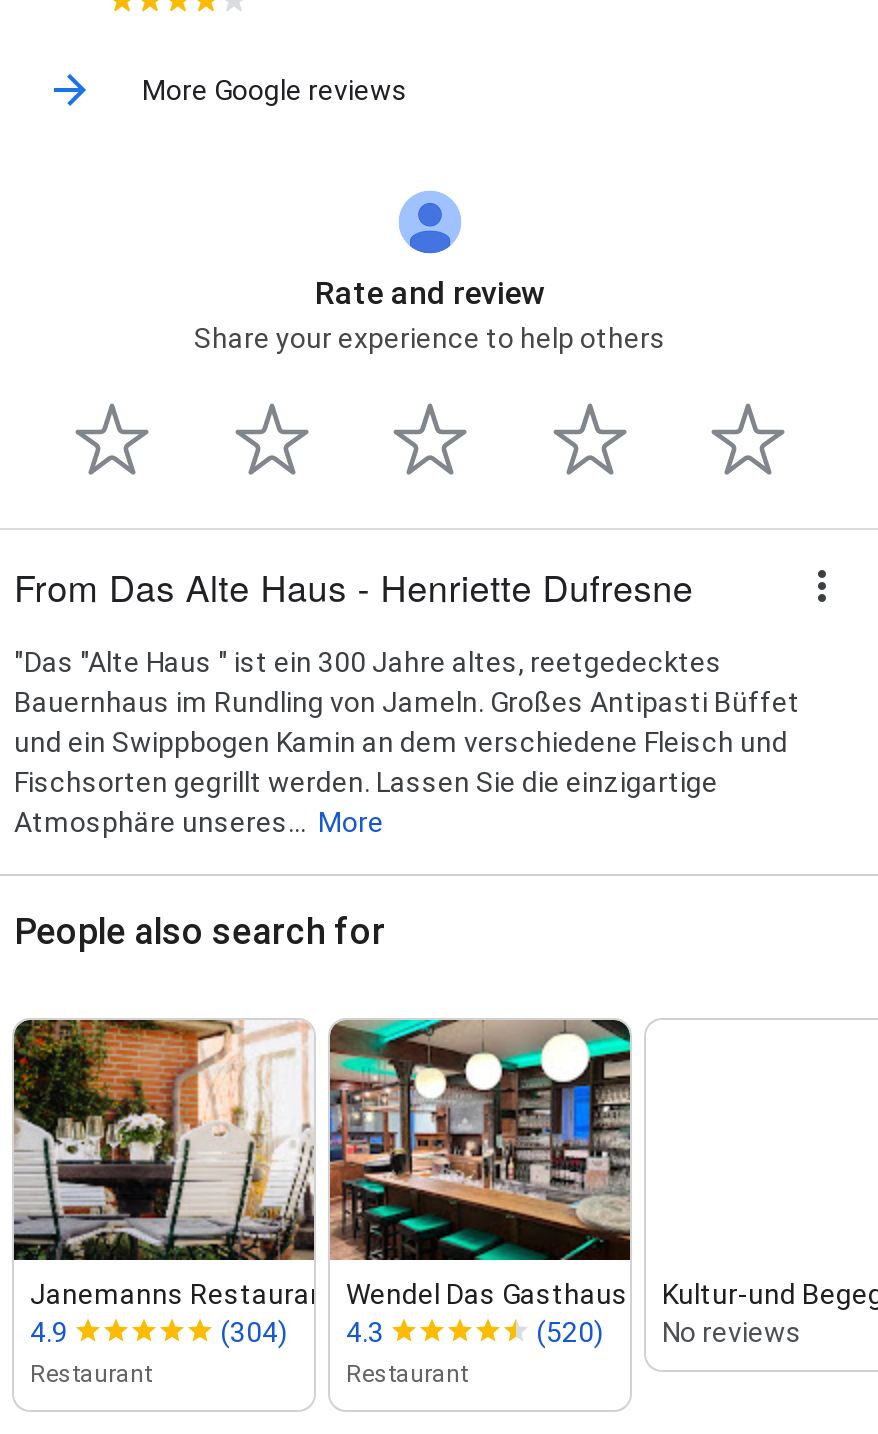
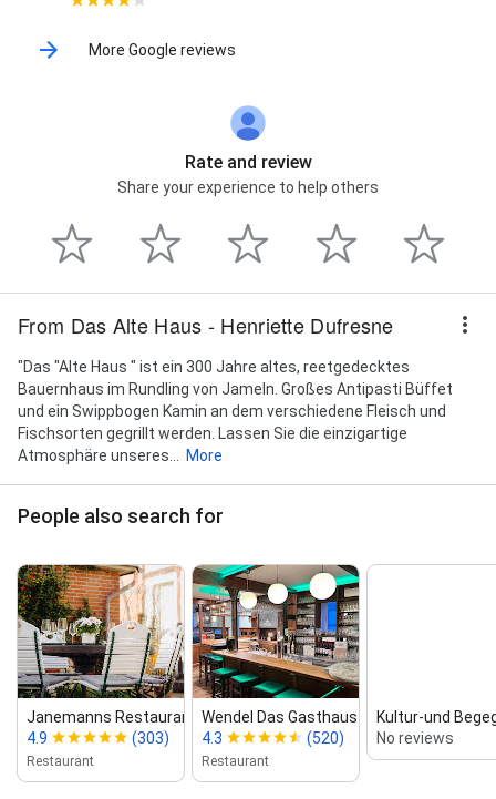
- (304) 4.3
+ (303) 4.3
